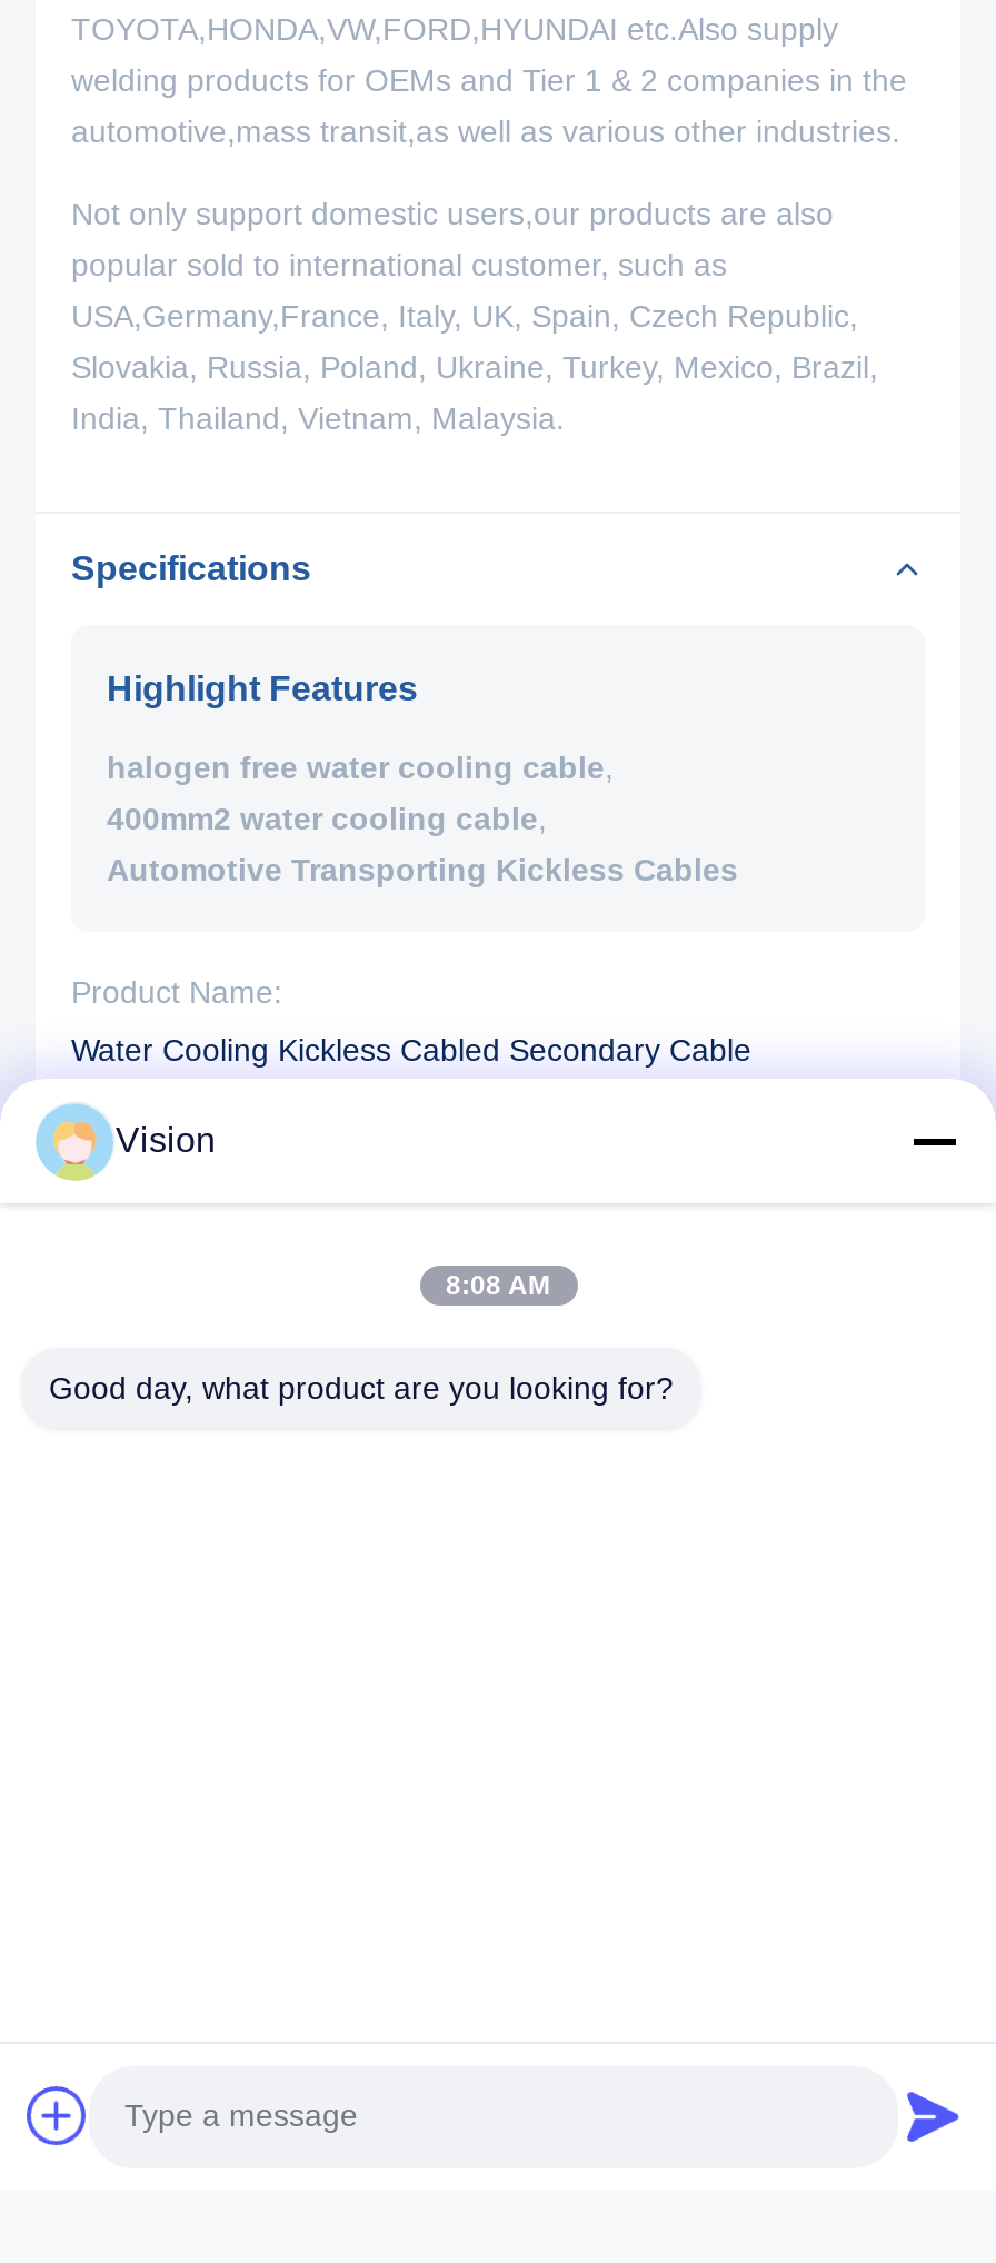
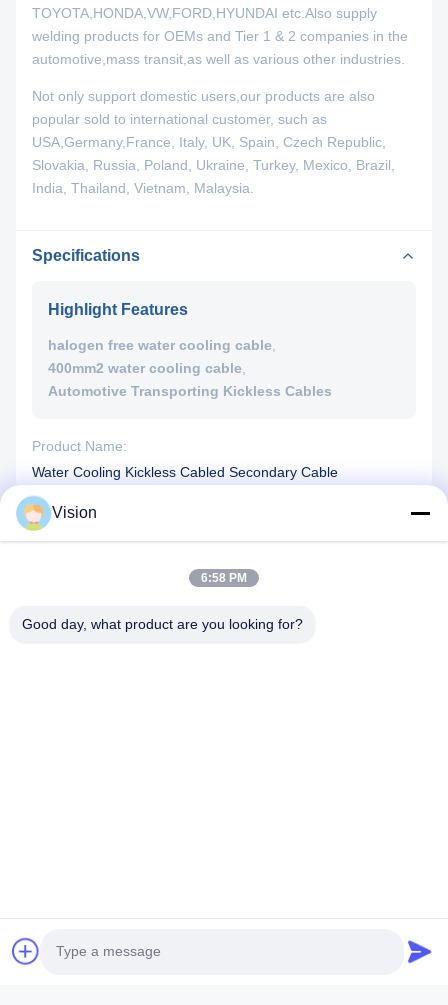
- 8:08 AM
+ 6:58 PM
